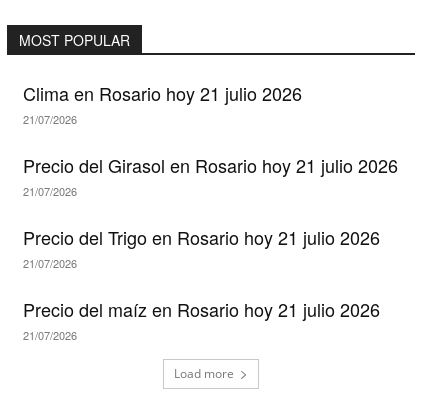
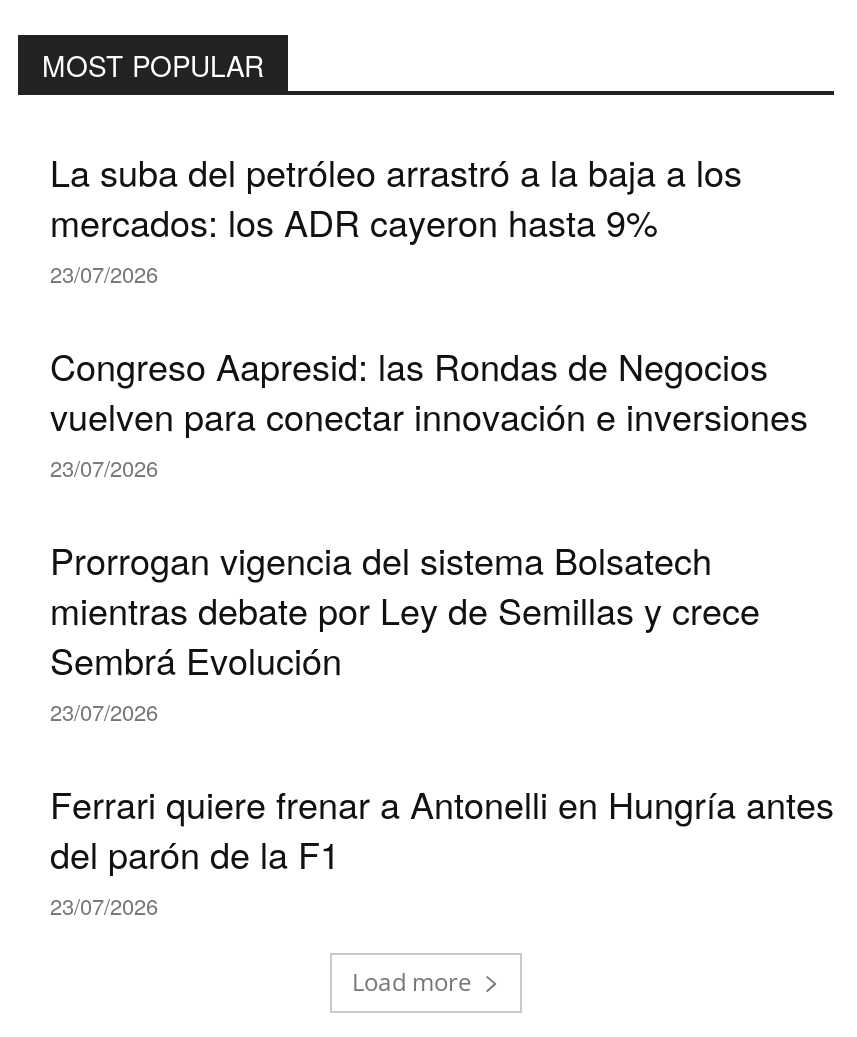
- Clima en Rosario hoy 21 julio 2026
- 21/07/2026
+ La suba del petróleo arrastró a la baja a los
+ mercados: los ADR cayeron hasta 9%
+ 23/07/2026

- Precio del Girasol en Rosario hoy 21 julio 2026
- 21/07/2026
+ Congreso Aapresid: las Rondas de Negocios
+ vuelven para conectar innovación e inversiones
+ 23/07/2026

- Precio del Trigo en Rosario hoy 21 julio 2026
- 21/07/2026
+ Prorrogan vigencia del sistema Bolsatech
+ mientras debate por Ley de Semillas y crece
+ Sembrá Evolución
+ 23/07/2026

- Precio del maíz en Rosario hoy 21 julio 2026
- 21/07/2026
+ Ferrari quiere frenar a Antonelli en Hungría antes
+ del parón de la F1
+ 23/07/2026
